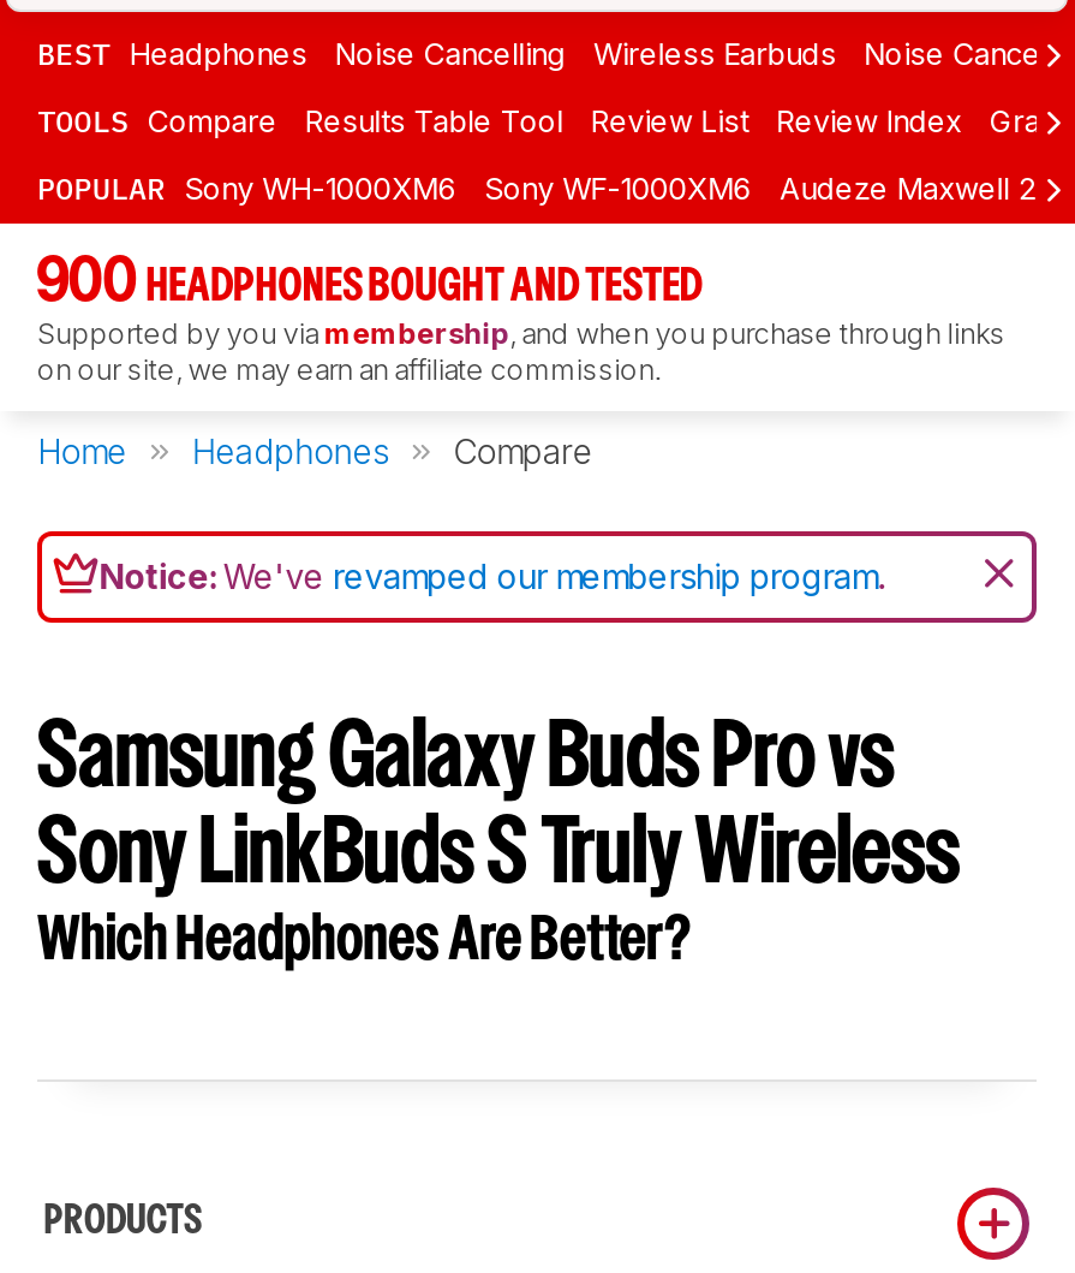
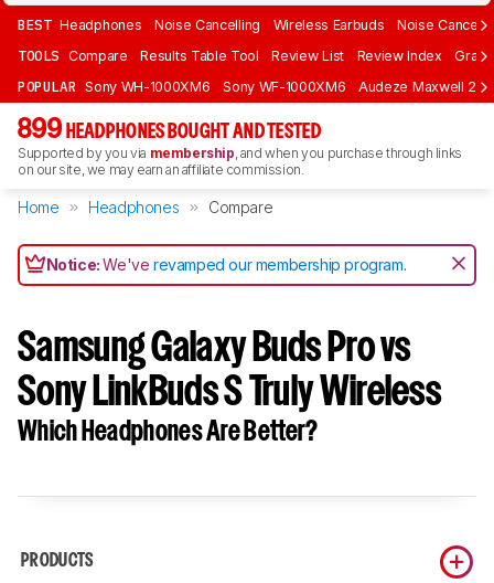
- 900 HEADPHONES BOUGHT AND TESTED
+ 899 HEADPHONES BOUGHT AND TESTED
